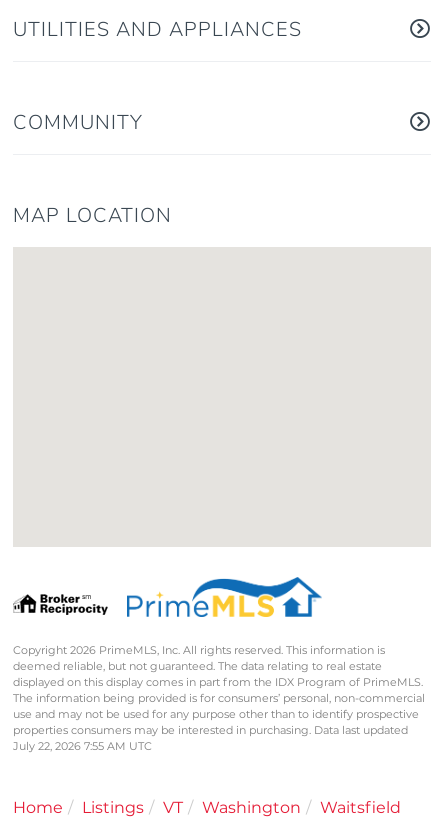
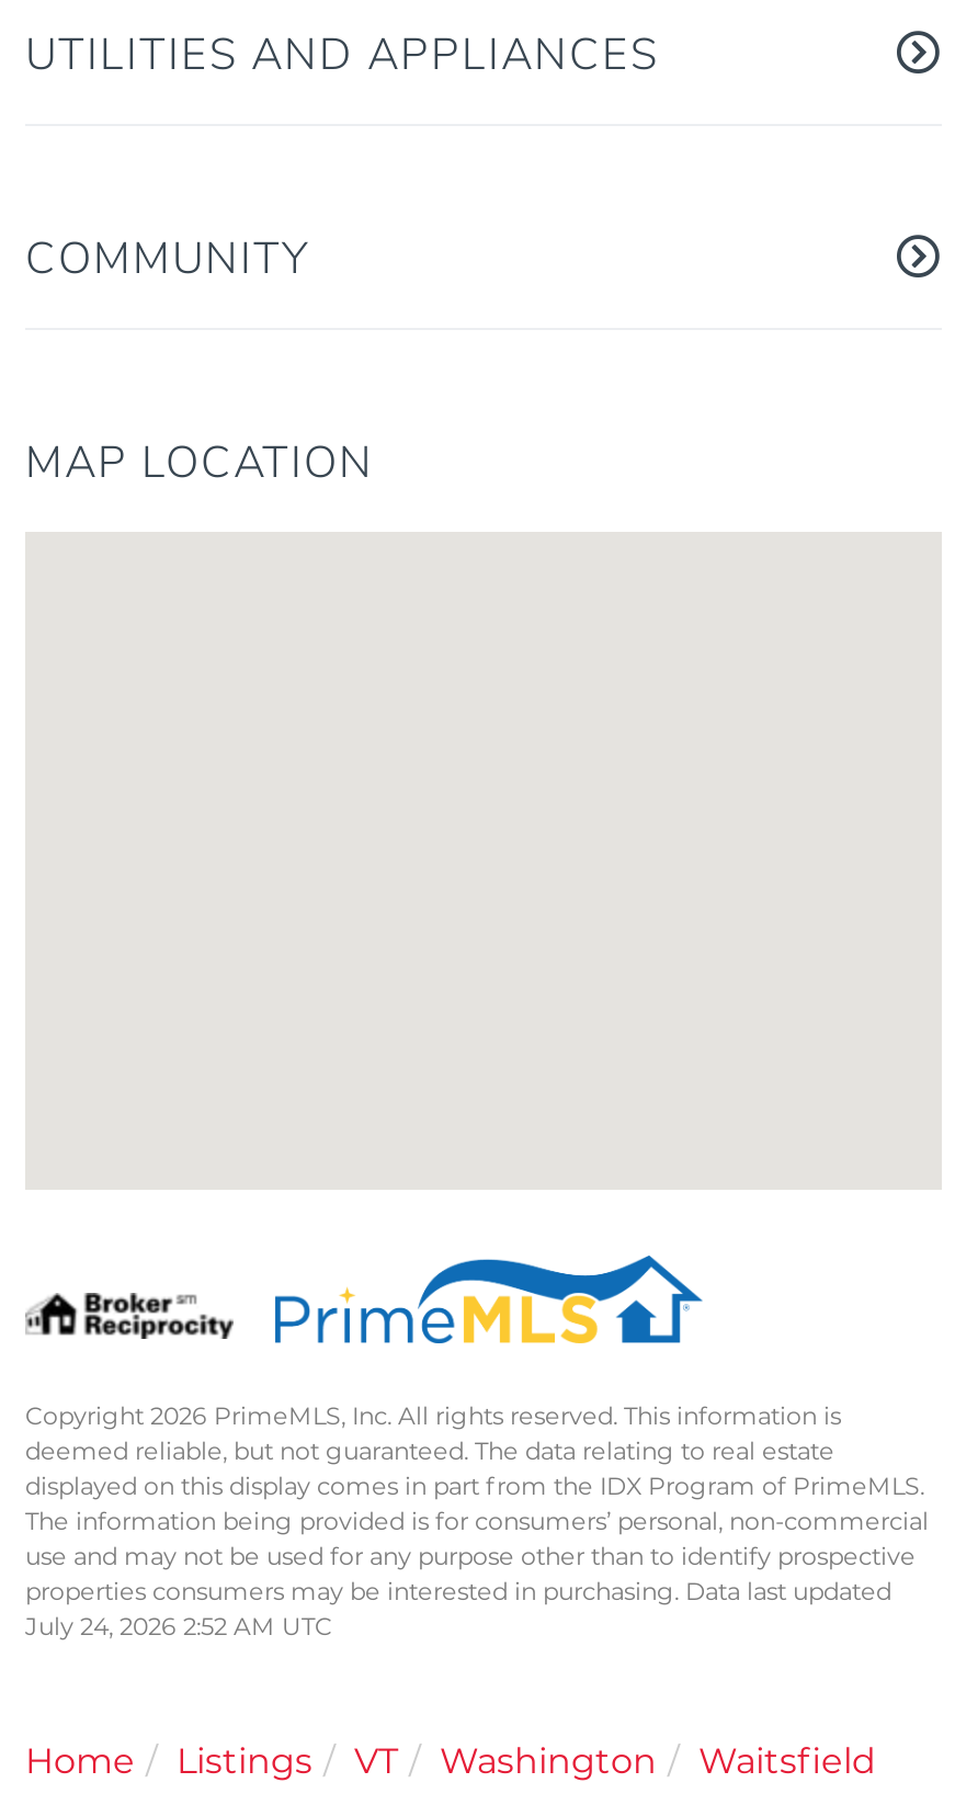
- July 22, 2026 7:55 AM UTC
+ July 24, 2026 2:52 AM UTC
